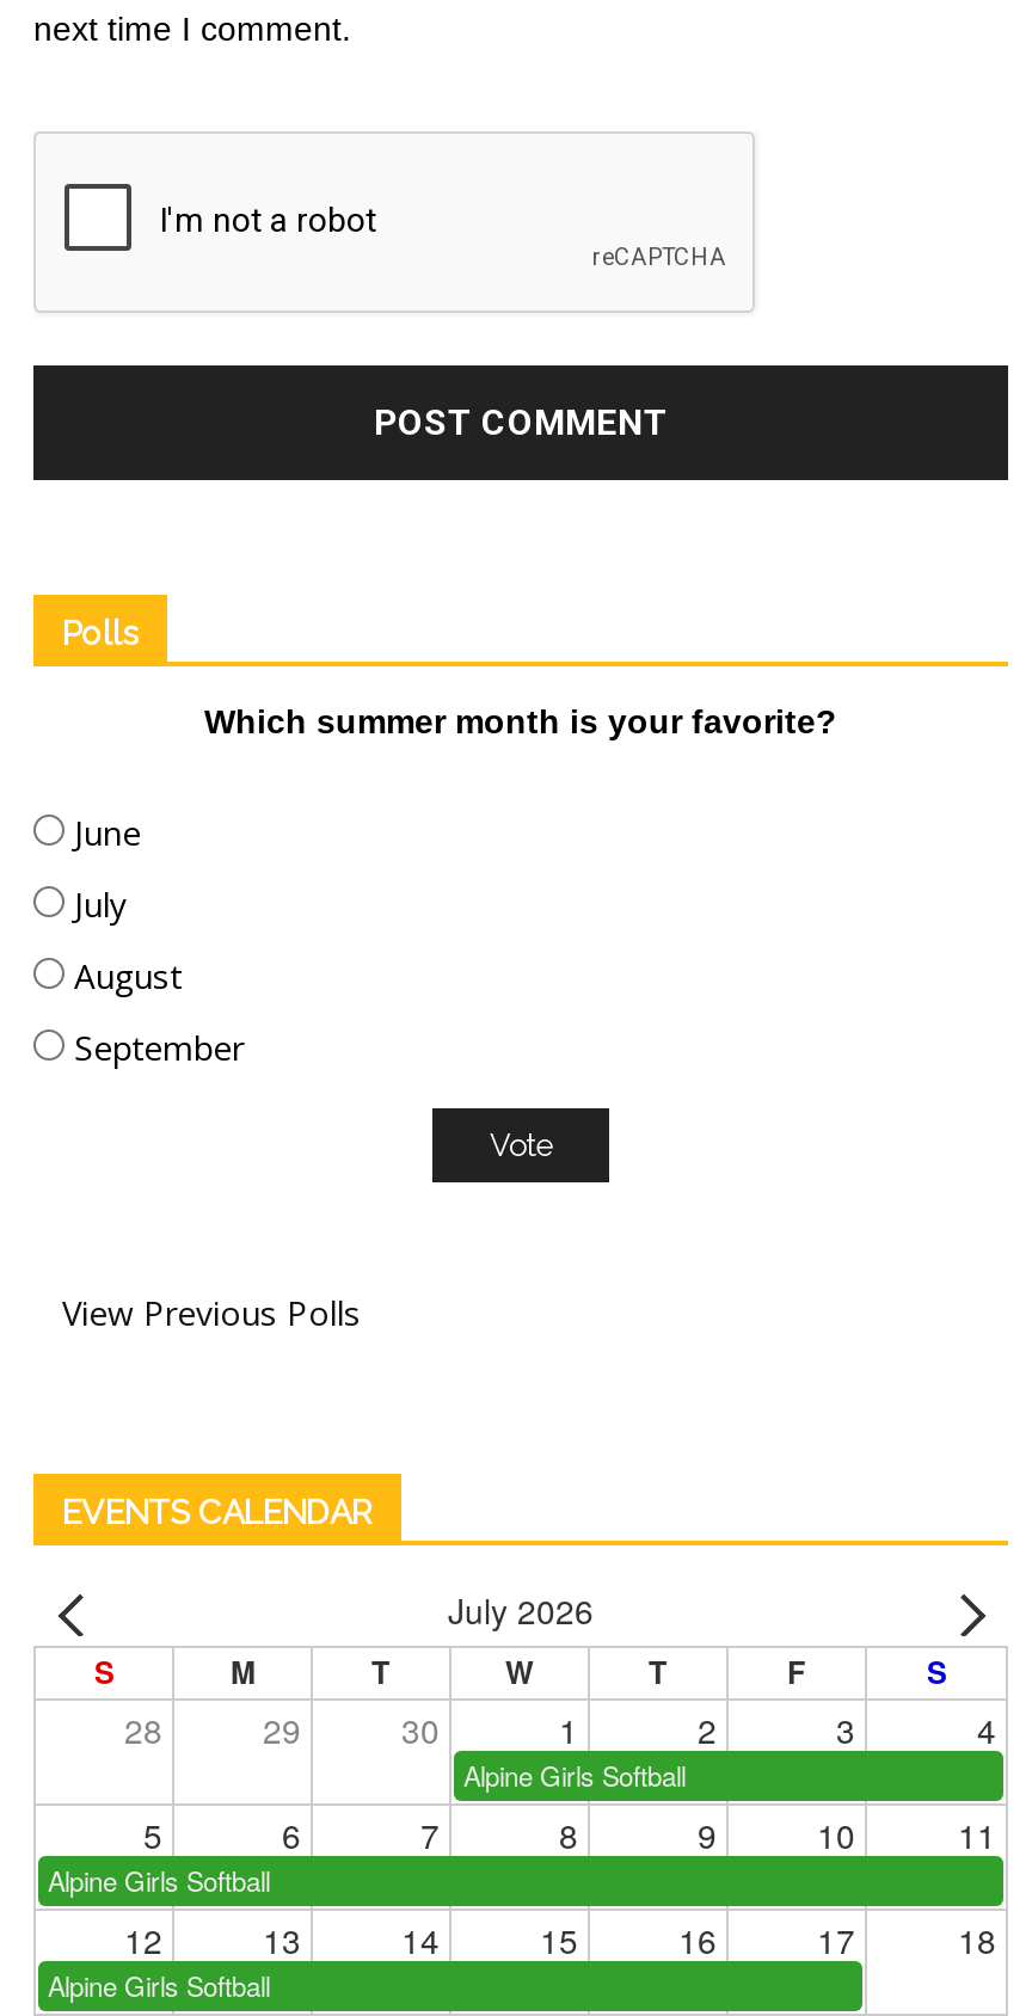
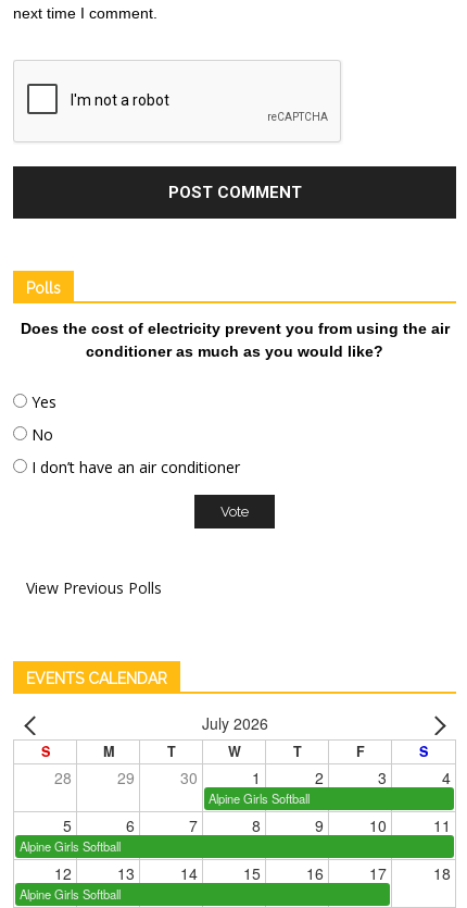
- Which summer month is your favorite?
- June
- July
- August
- September
+ Does the cost of electricity prevent you from using the air
+ conditioner as much as you would like?
+ Yes
+ No
+ I don’t have an air conditioner
